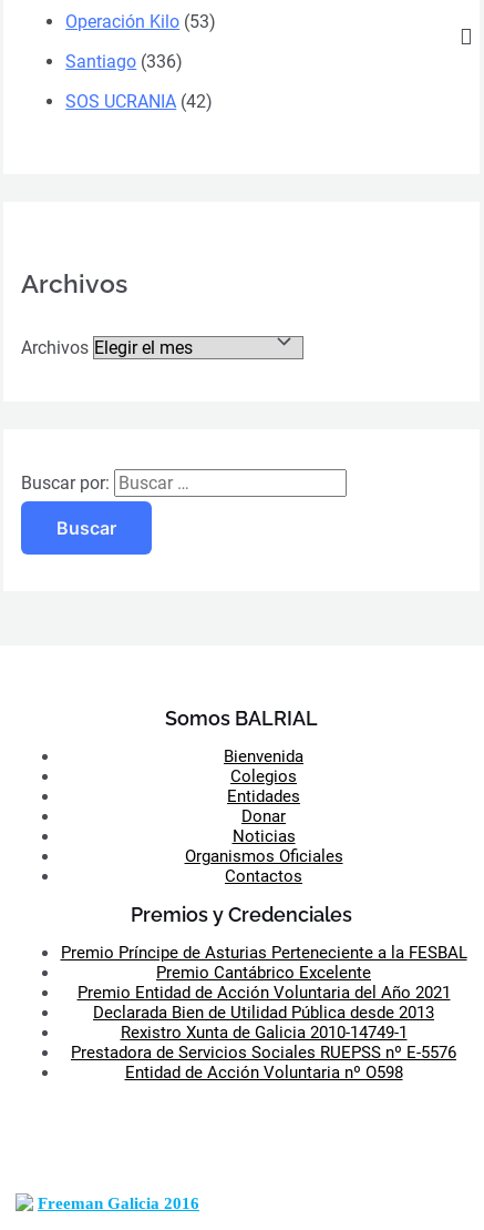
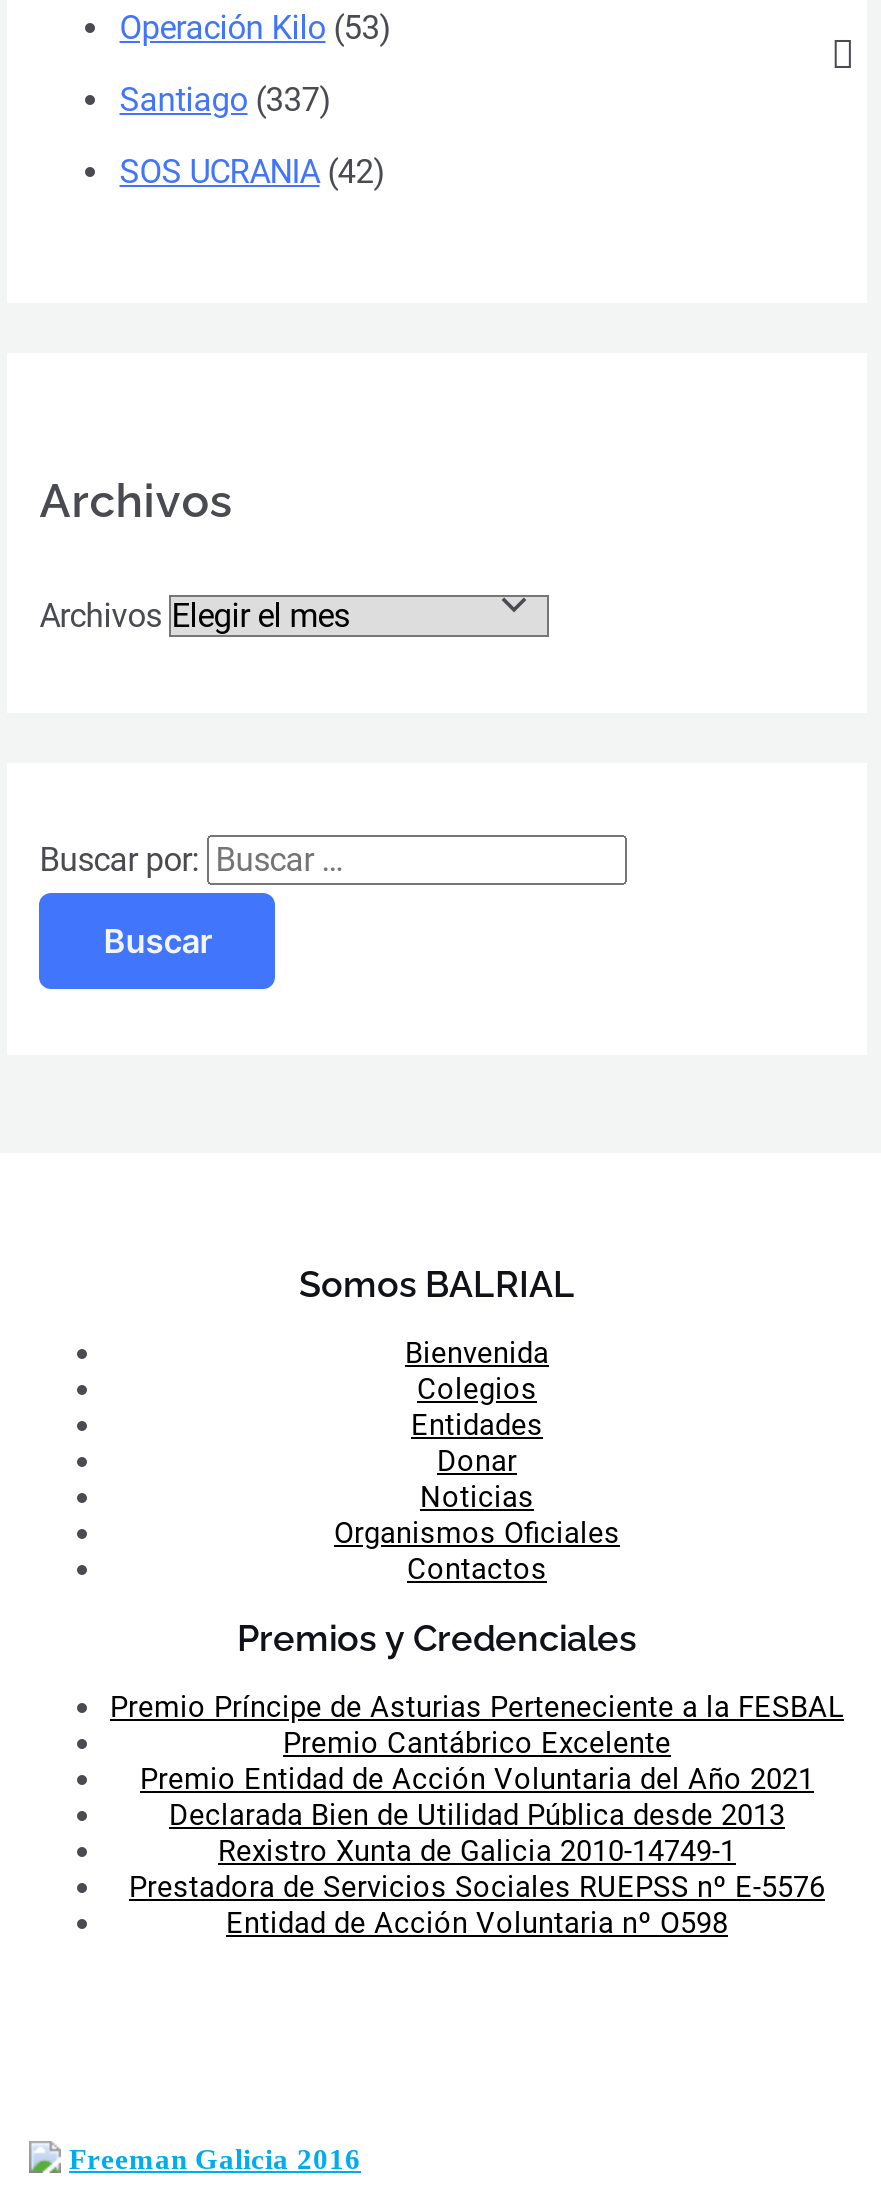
- Santiago (336)
+ Santiago (337)
